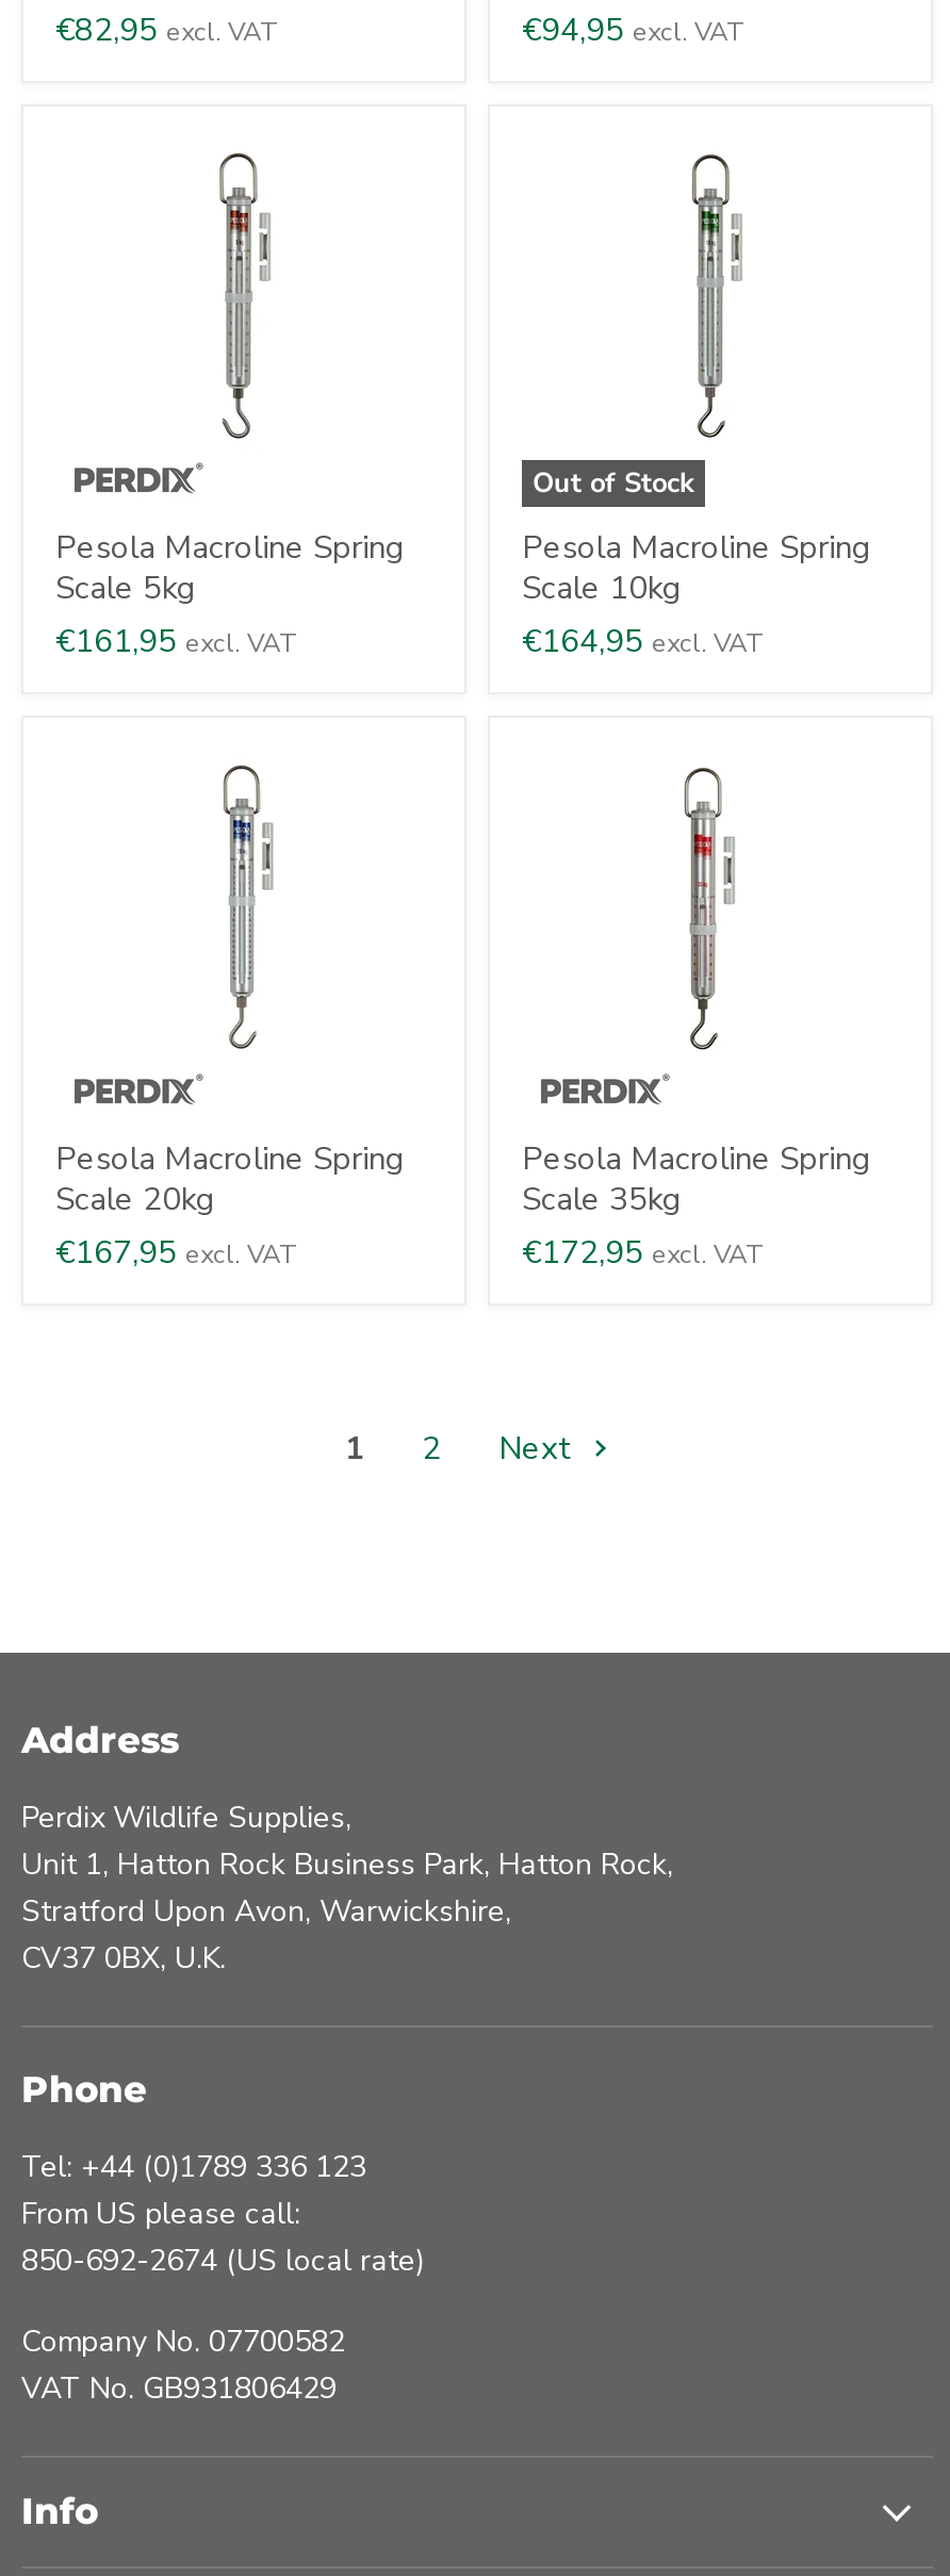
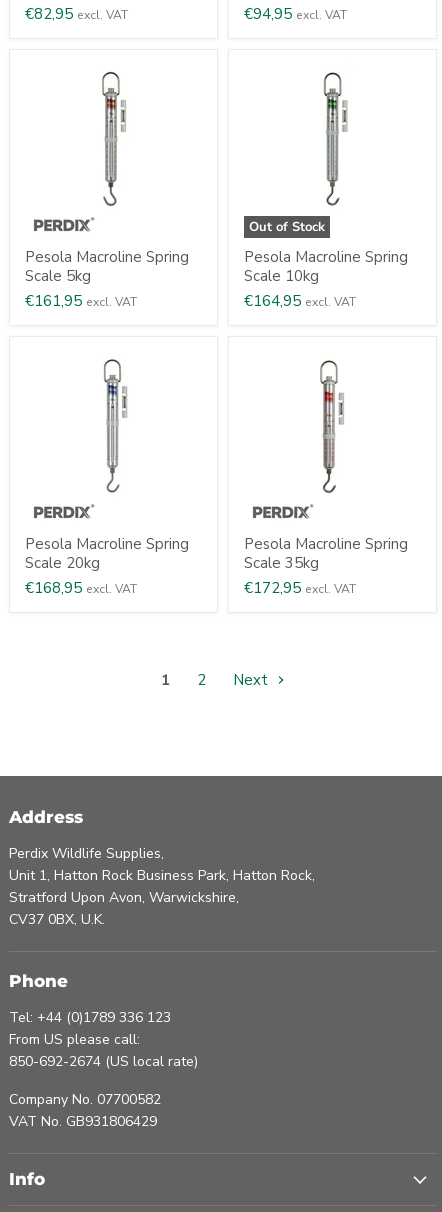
- €167,95 excl. VAT
+ €168,95 excl. VAT
